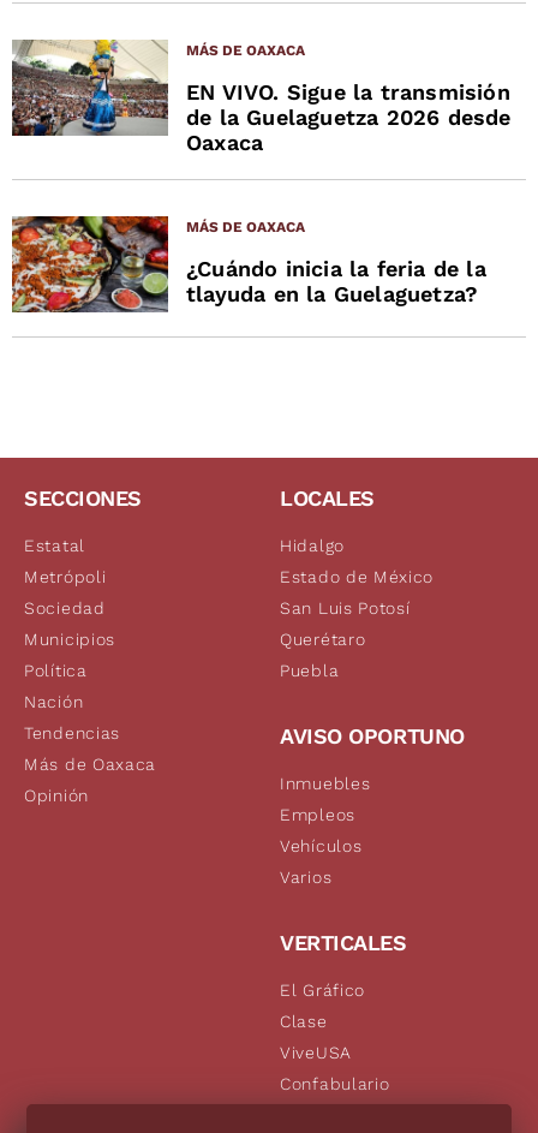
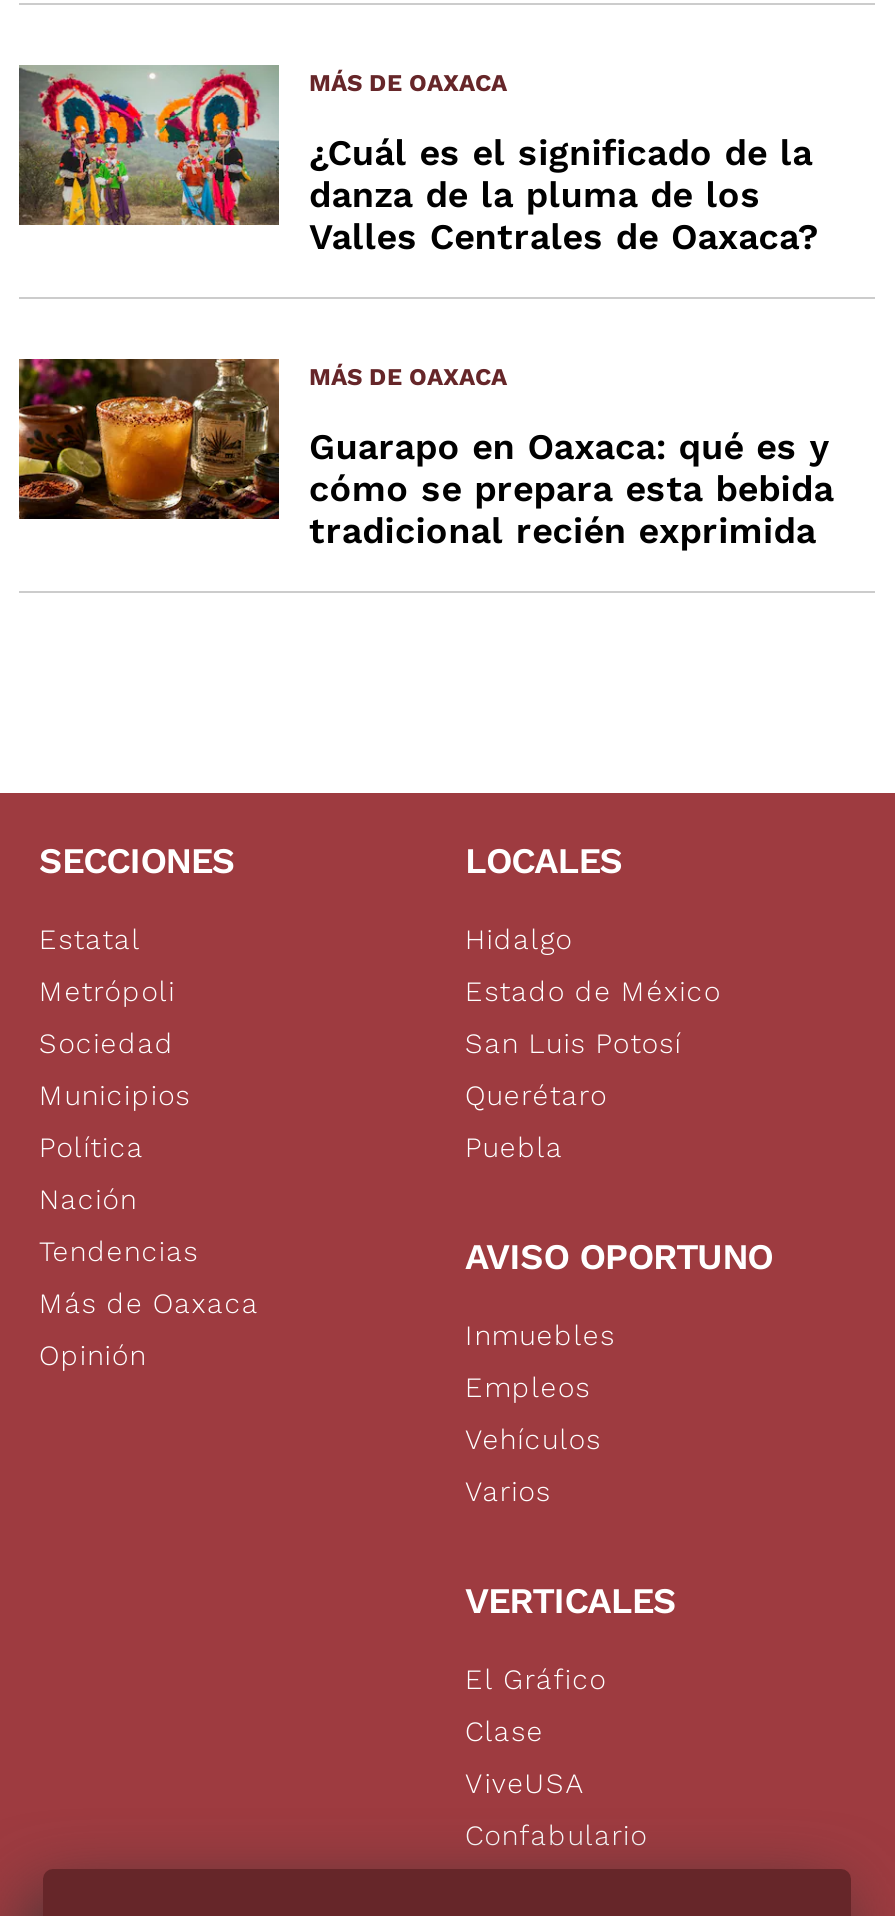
- [image]
- EN VIVO. Sigue la transmisión
- de la Guelaguetza 2026 desde
- Oaxaca
+ [image]
+ ¿Cuál es el significado de la
+ danza de la pluma de los
+ Valles Centrales de Oaxaca?

- [image]
- ¿Cuándo inicia la feria de la
- tlayuda en la Guelaguetza?
+ [image]
+ Guarapo en Oaxaca: qué es y
+ cómo se prepara esta bebida
+ tradicional recién exprimida
